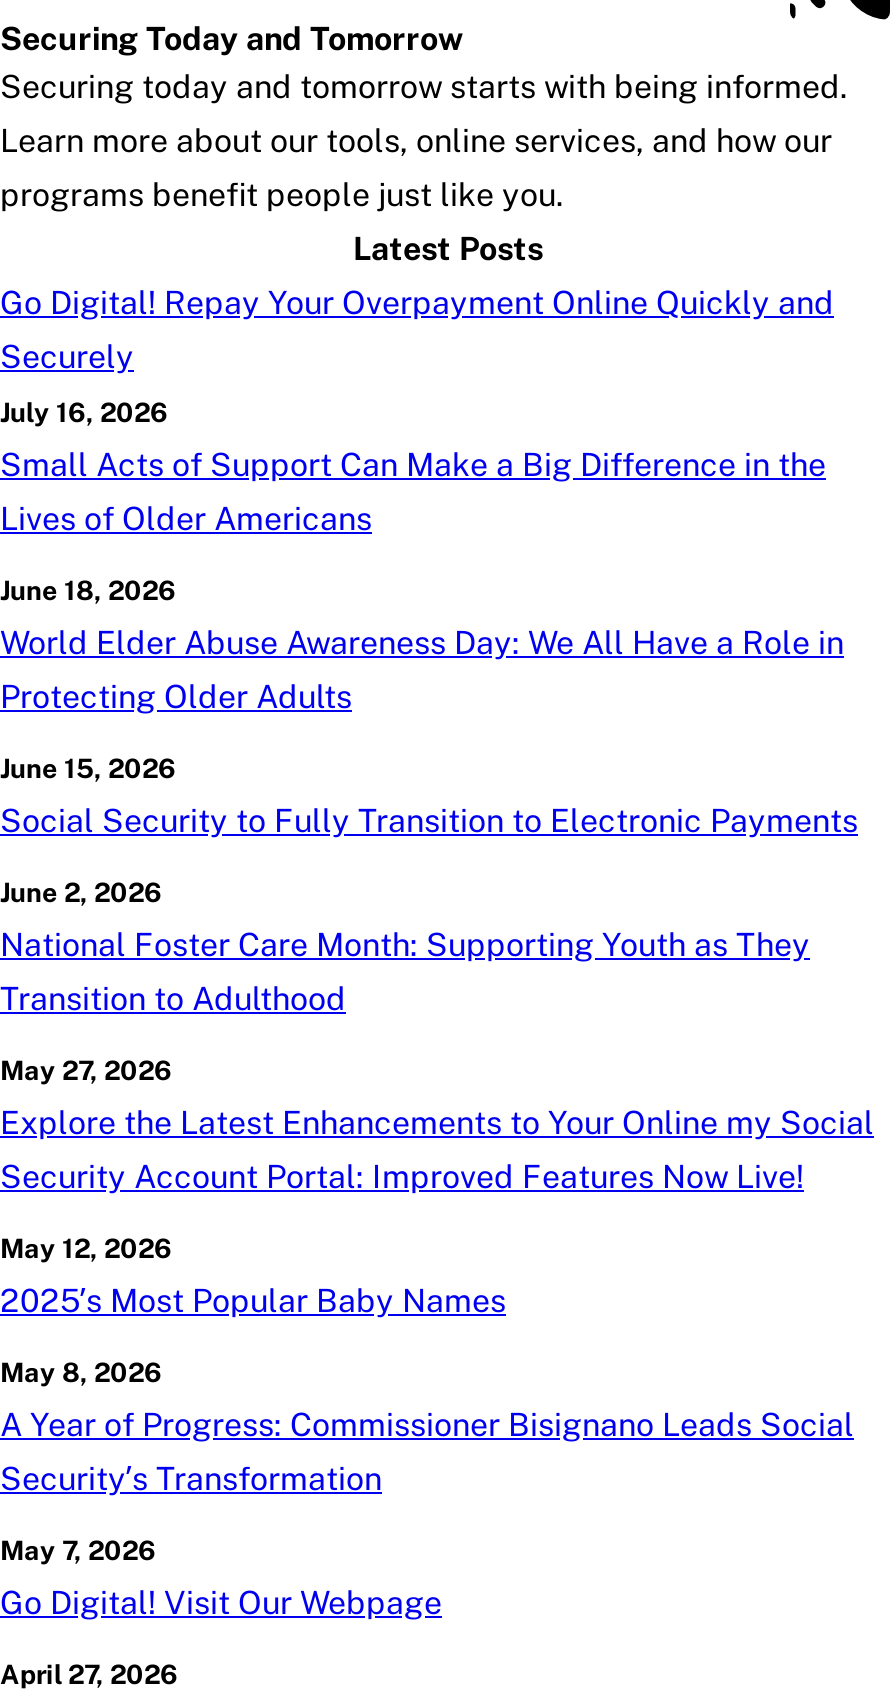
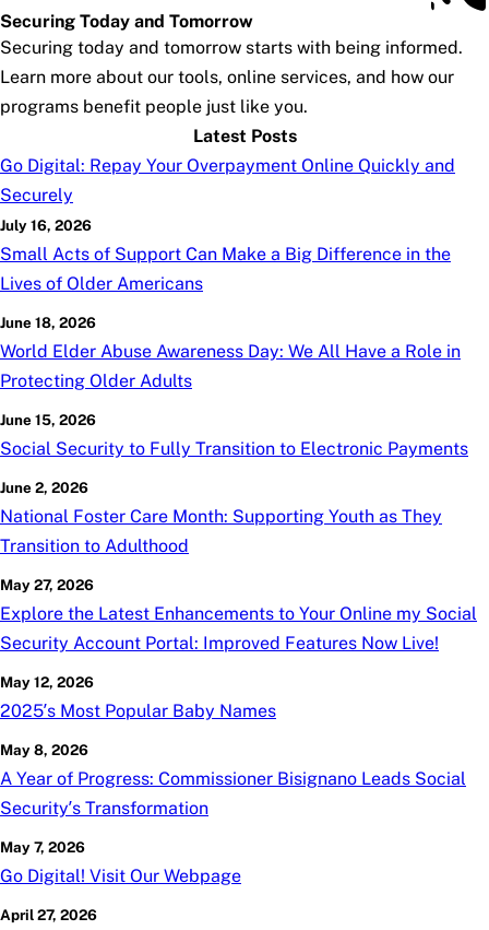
- Go Digital! Repay Your Overpayment Online Quickly and
+ Go Digital: Repay Your Overpayment Online Quickly and
